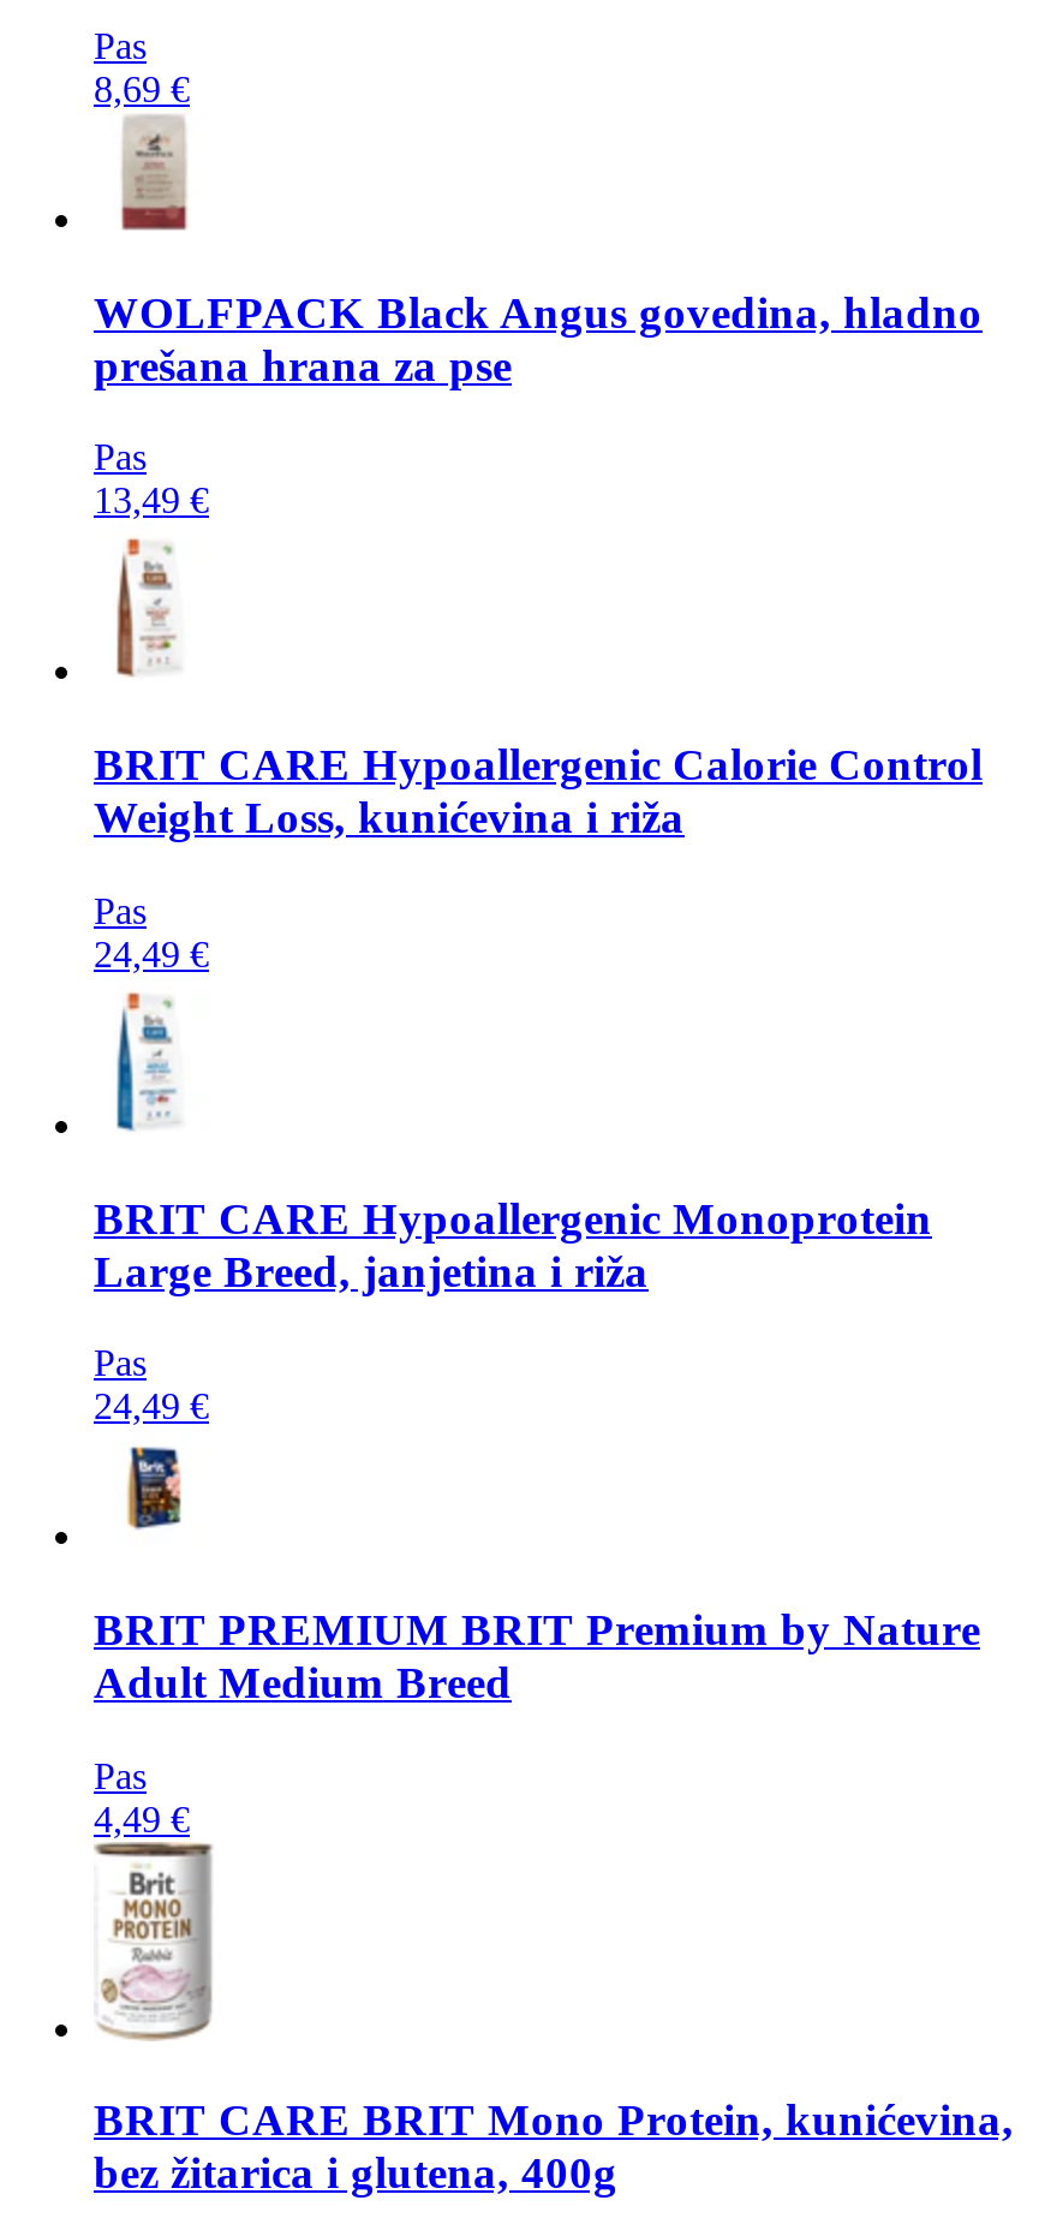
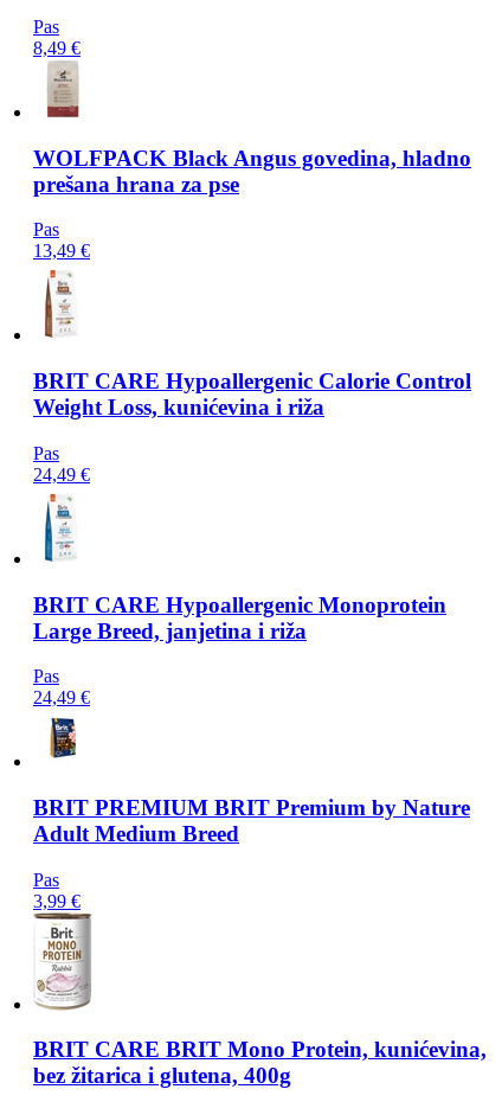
- 8,69 €
+ 8,49 €

- 4,49 €
+ 3,99 €
